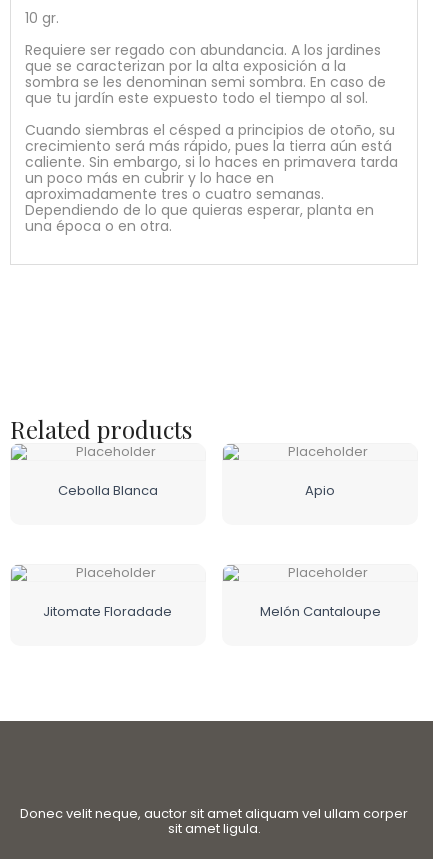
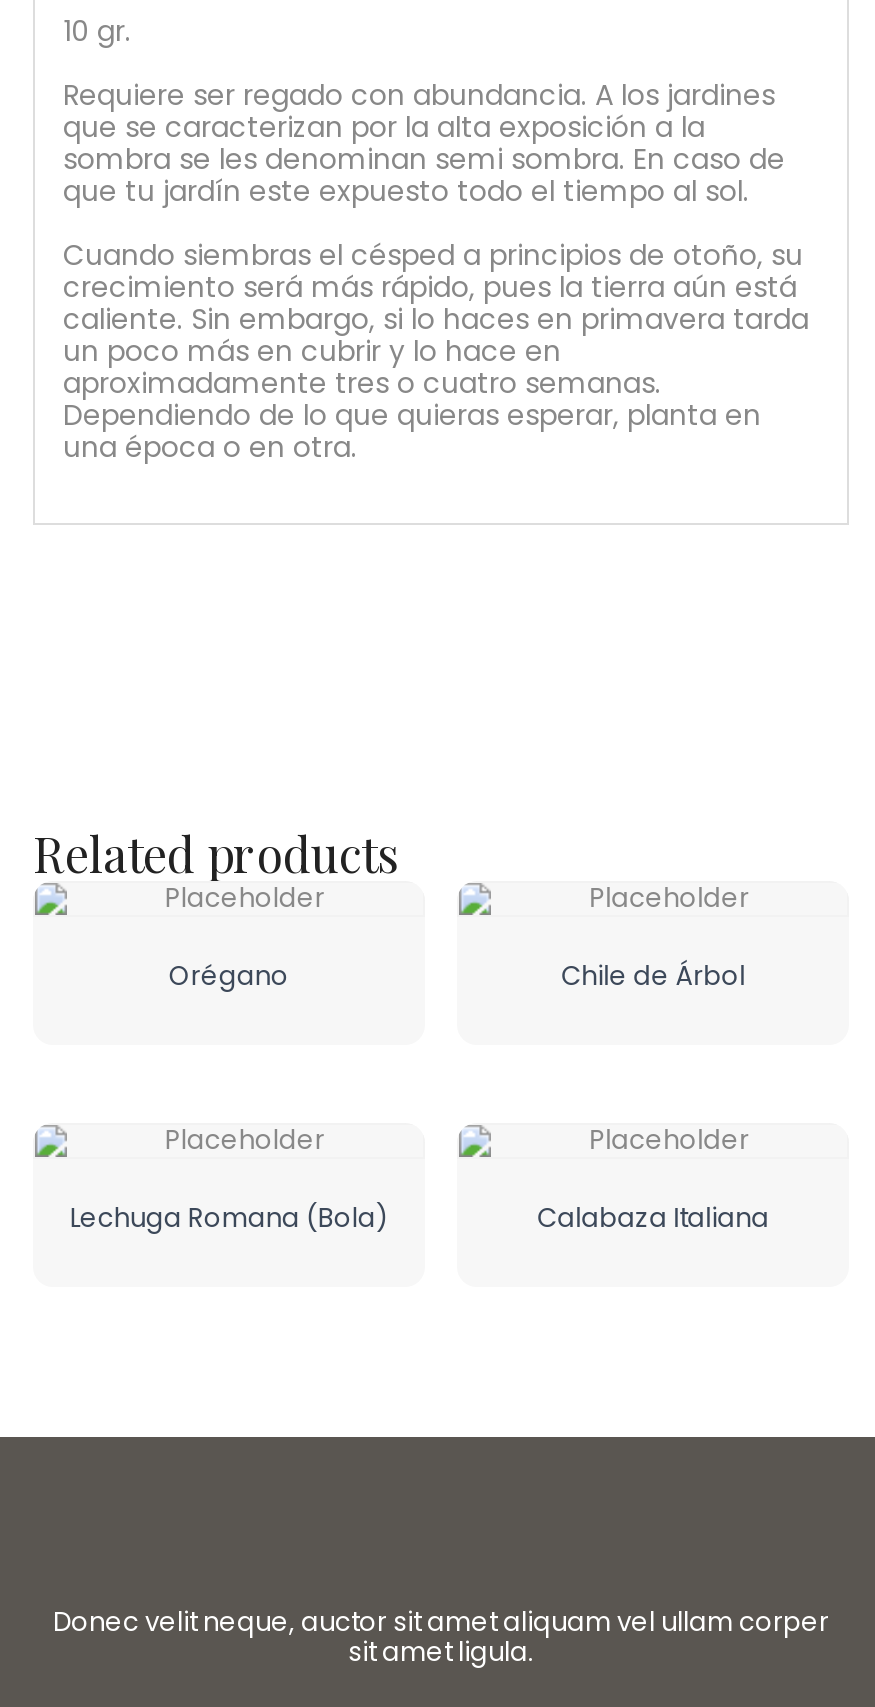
- Cebolla Blanca
- Apio
+ Orégano
+ Chile de Árbol

- Jitomate Floradade
- Melón Cantaloupe
+ Lechuga Romana (Bola)
+ Calabaza Italiana
